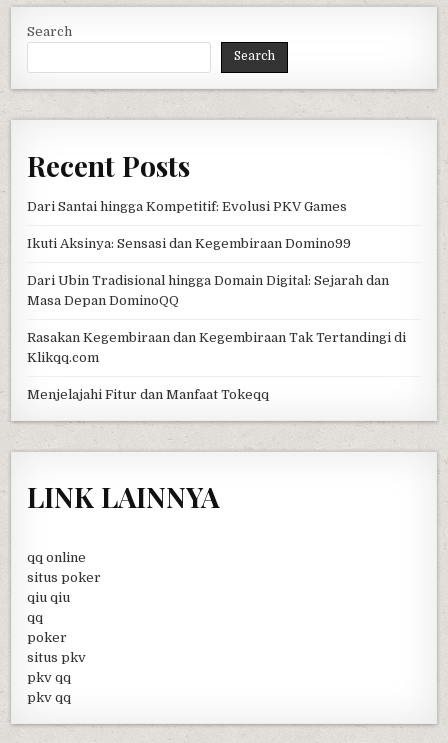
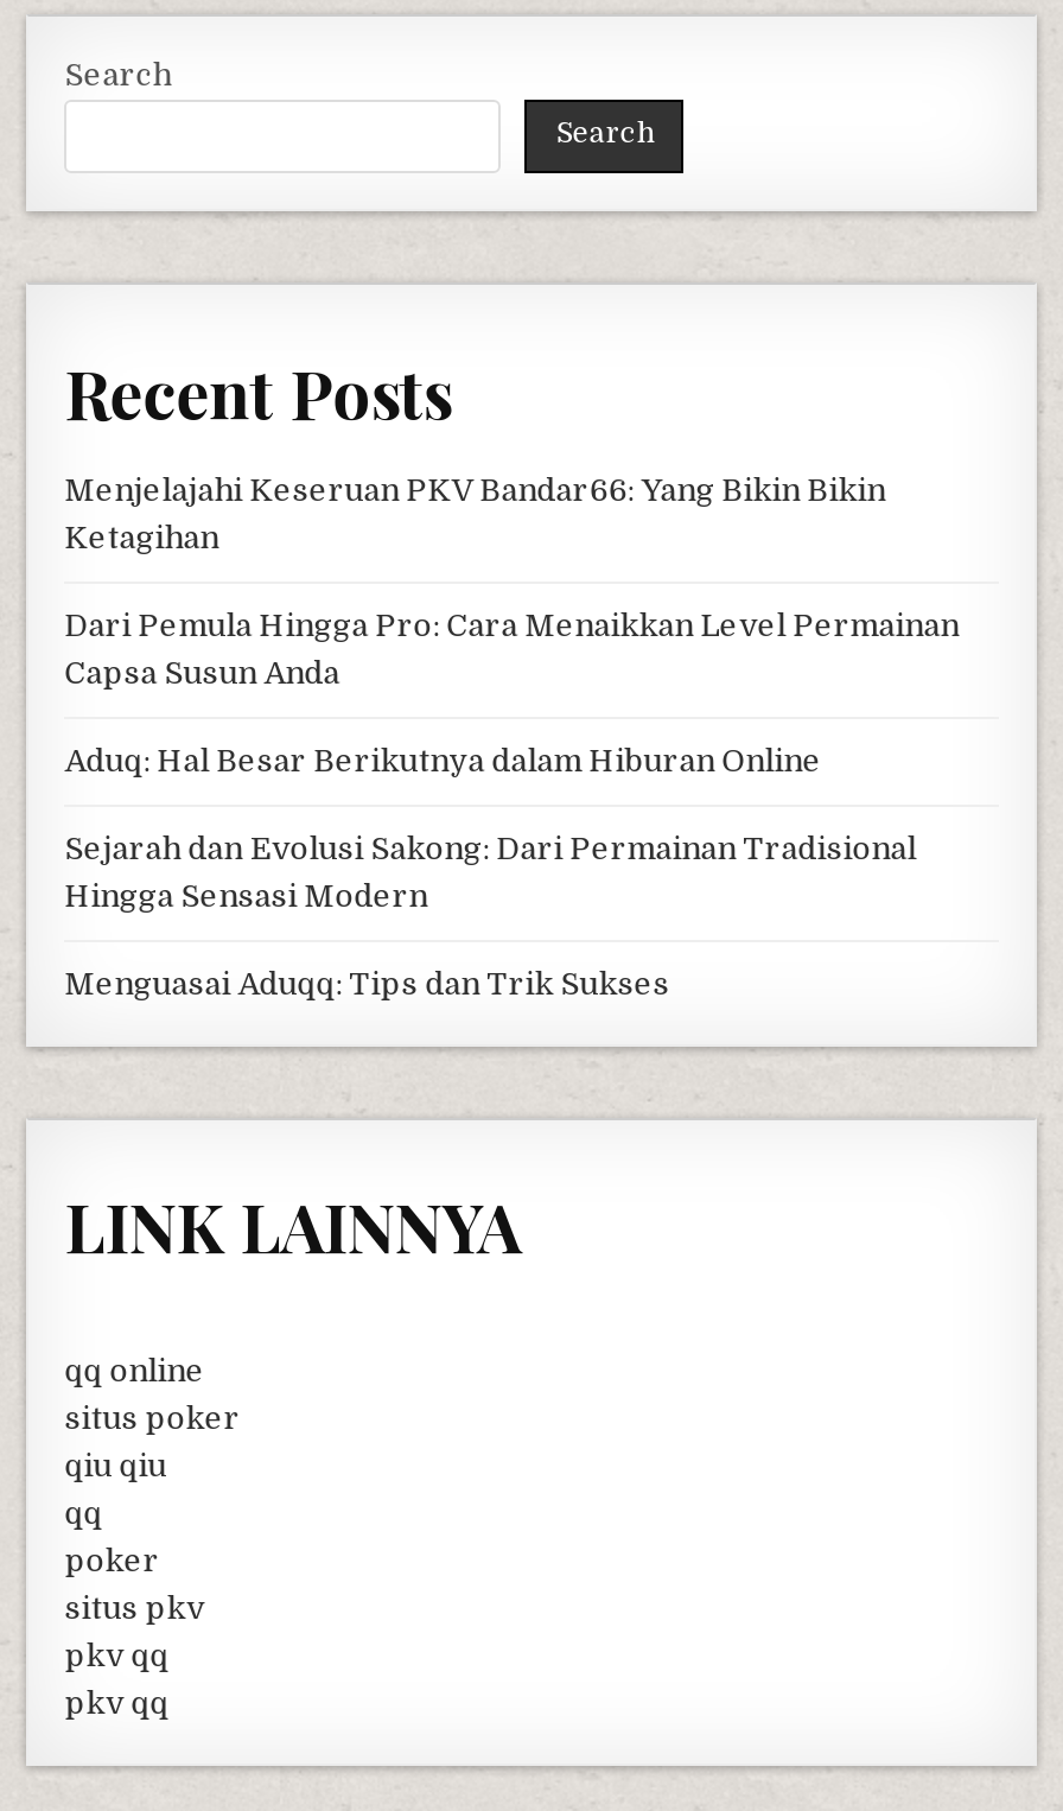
- Dari Santai hingga Kompetitif: Evolusi PKV Games
+ Menjelajahi Keseruan PKV Bandar66: Yang Bikin Bikin
+ Ketagihan

- Ikuti Aksinya: Sensasi dan Kegembiraan Domino99
+ Dari Pemula Hingga Pro: Cara Menaikkan Level Permainan
+ Capsa Susun Anda

- Dari Ubin Tradisional hingga Domain Digital: Sejarah dan
- Masa Depan DominoQQ
+ Aduq: Hal Besar Berikutnya dalam Hiburan Online

- Rasakan Kegembiraan dan Kegembiraan Tak Tertandingi di
- Klikqq.com
+ Sejarah dan Evolusi Sakong: Dari Permainan Tradisional
+ Hingga Sensasi Modern

- Menjelajahi Fitur dan Manfaat Tokeqq
+ Menguasai Aduqq: Tips dan Trik Sukses
